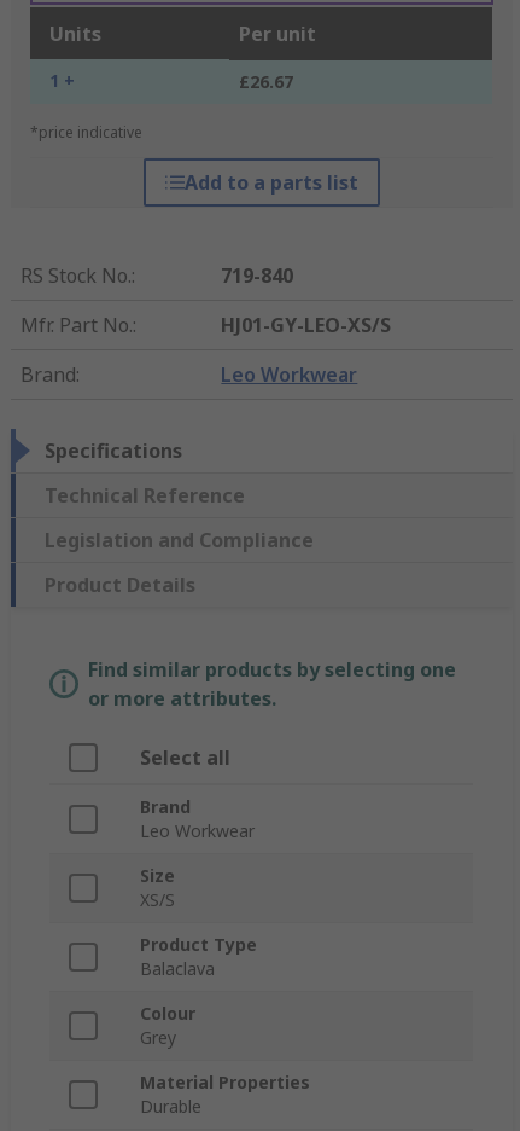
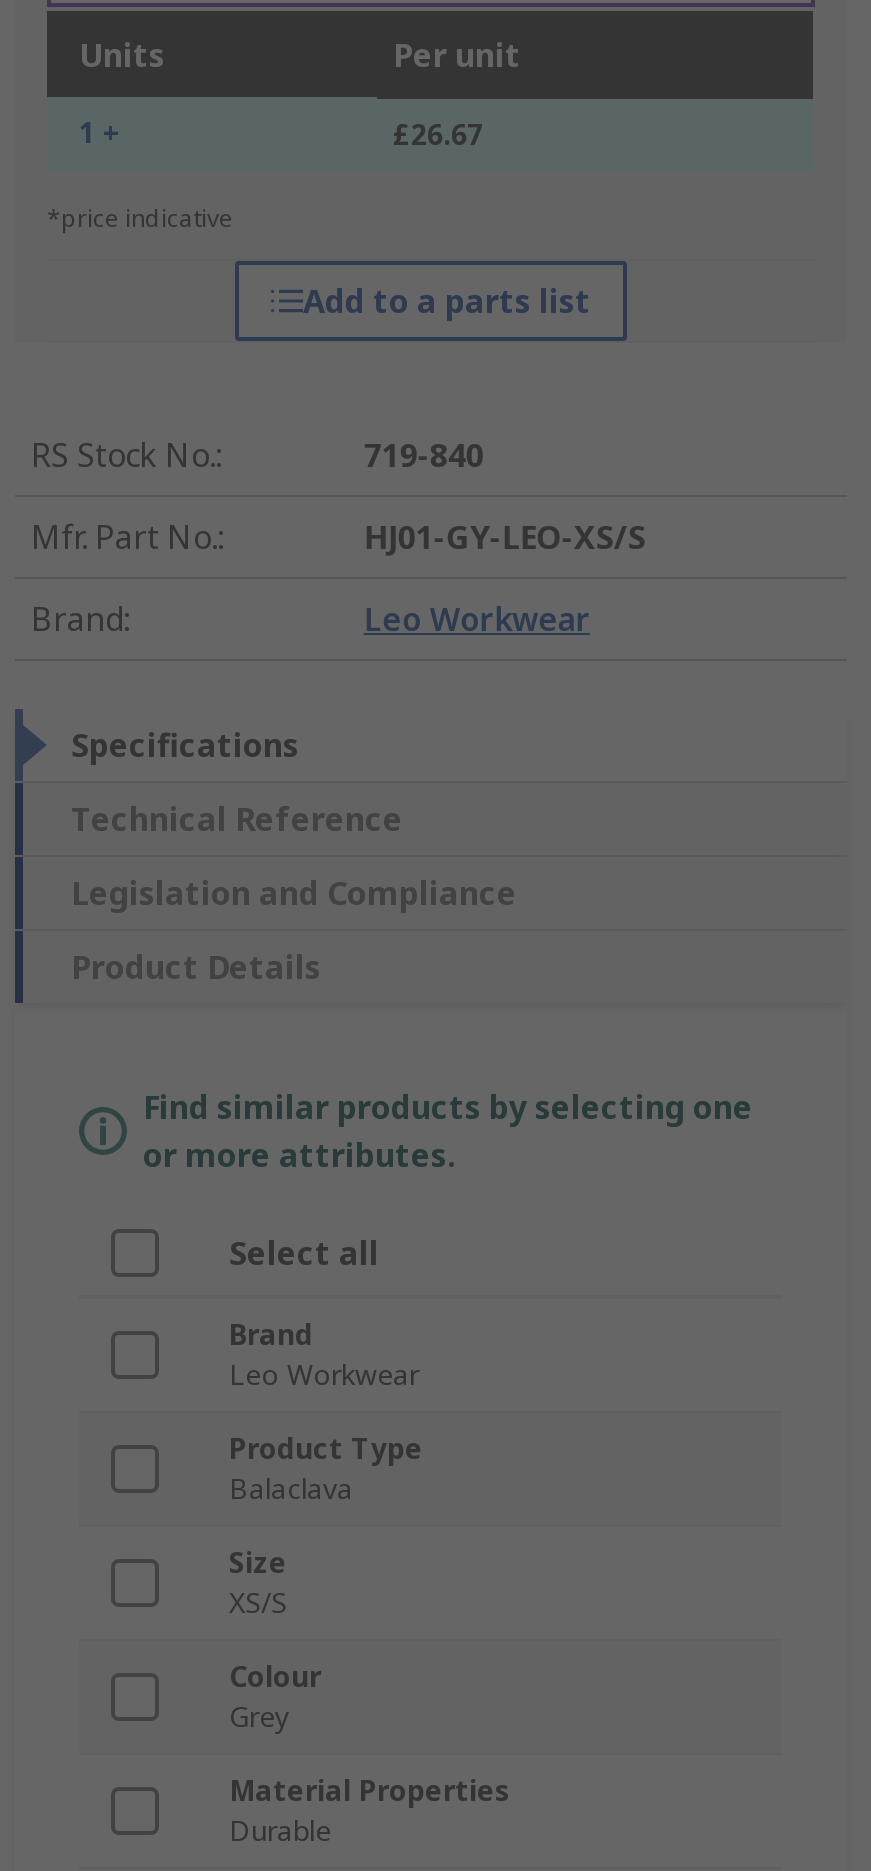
moved down: Size | XS/S

moved up: Product Type | Balaclava
